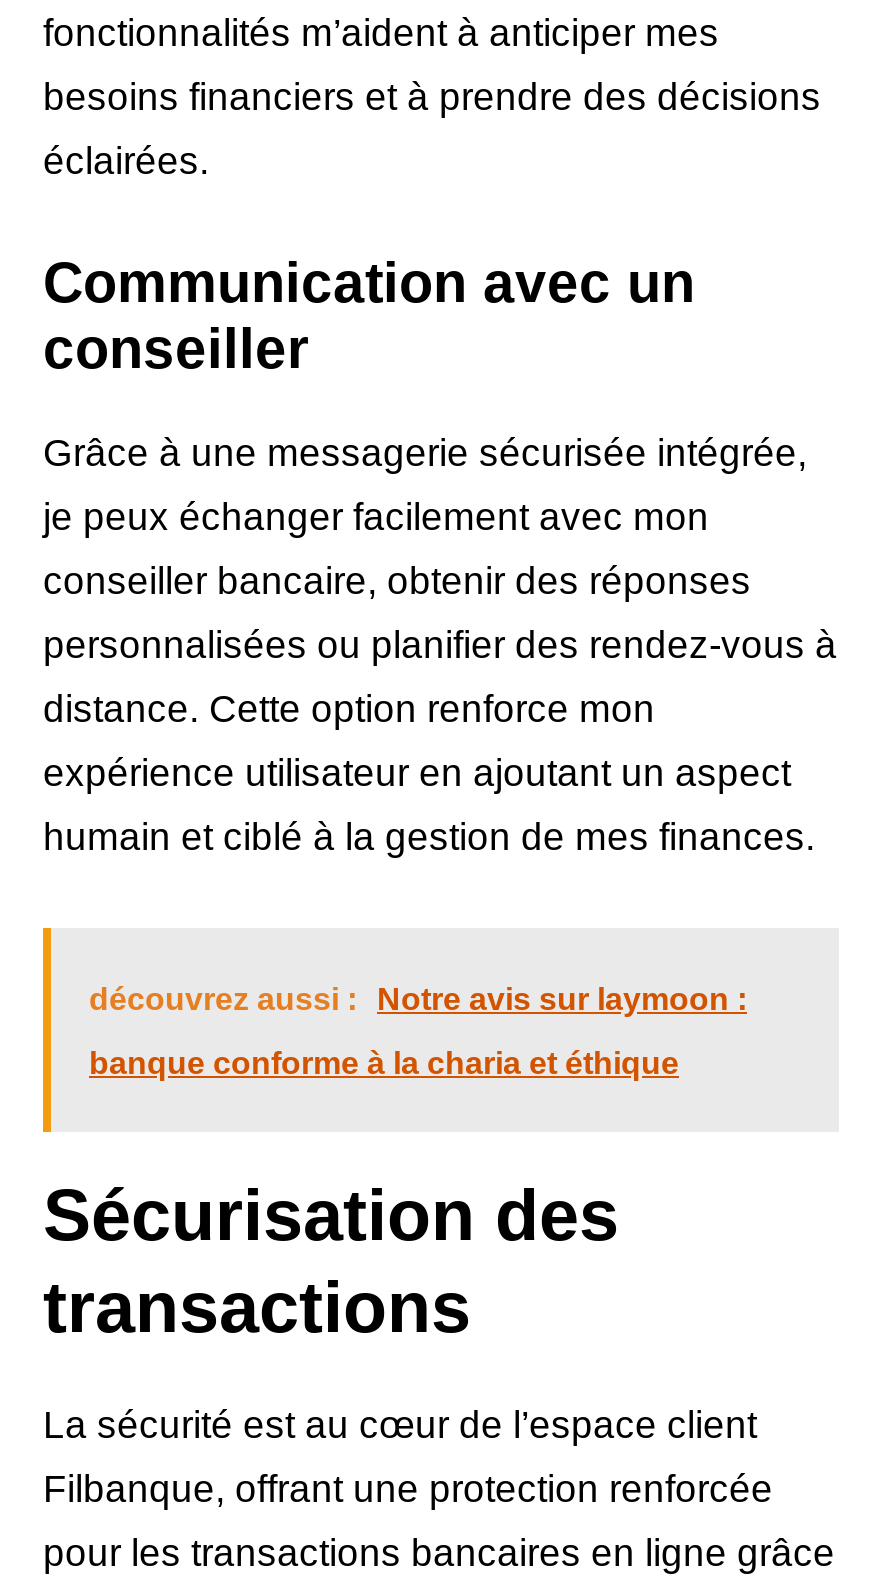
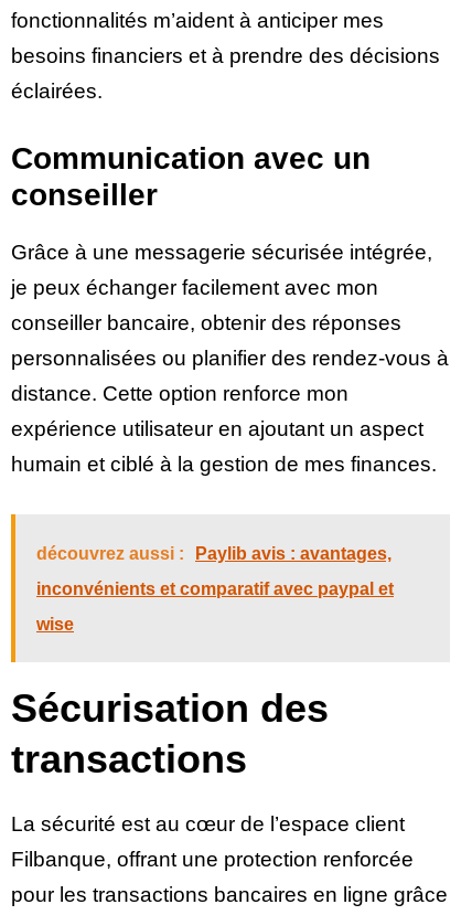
- découvrez aussi : Notre avis sur laymoon :
- banque conforme à la charia et éthique
+ découvrez aussi : Paylib avis : avantages,
+ inconvénients et comparatif avec paypal et
+ wise
